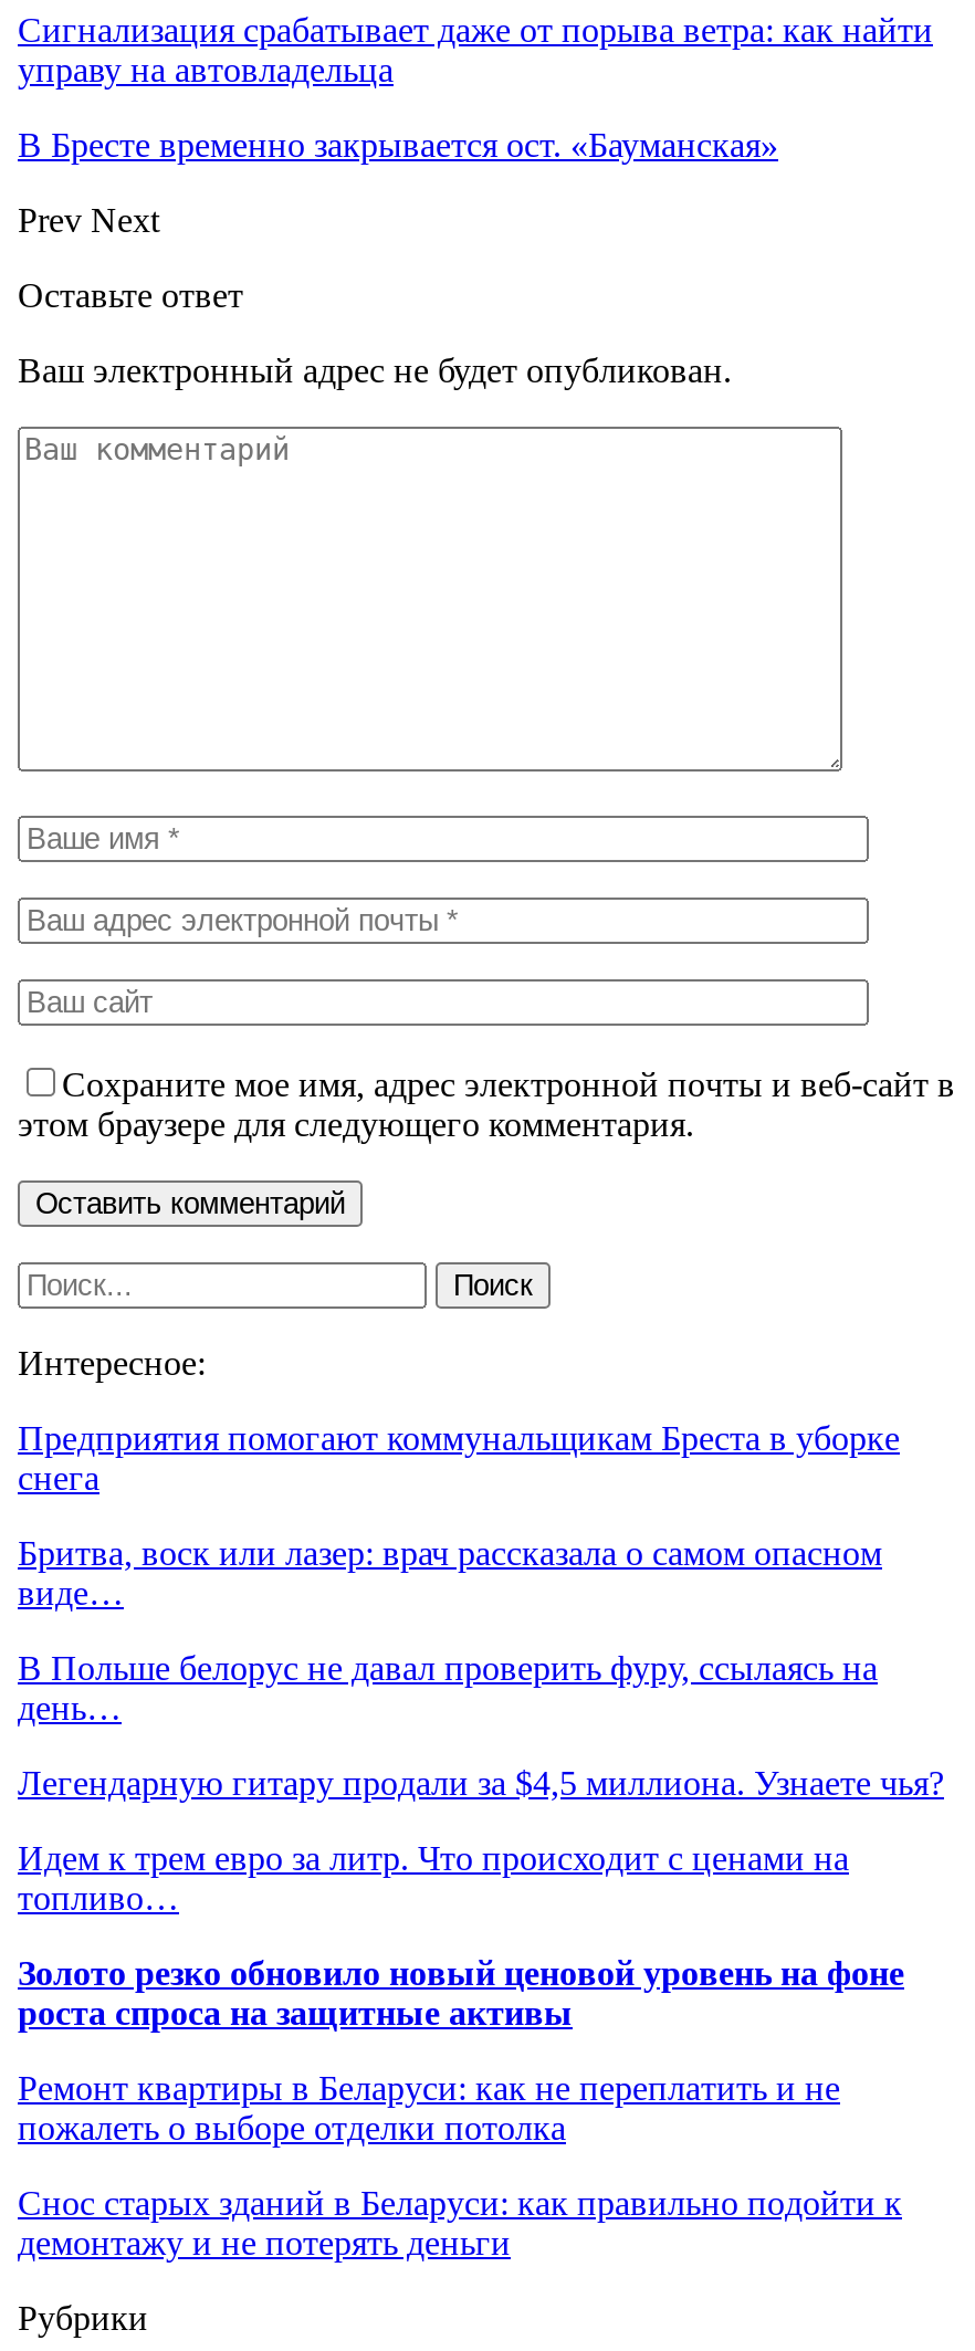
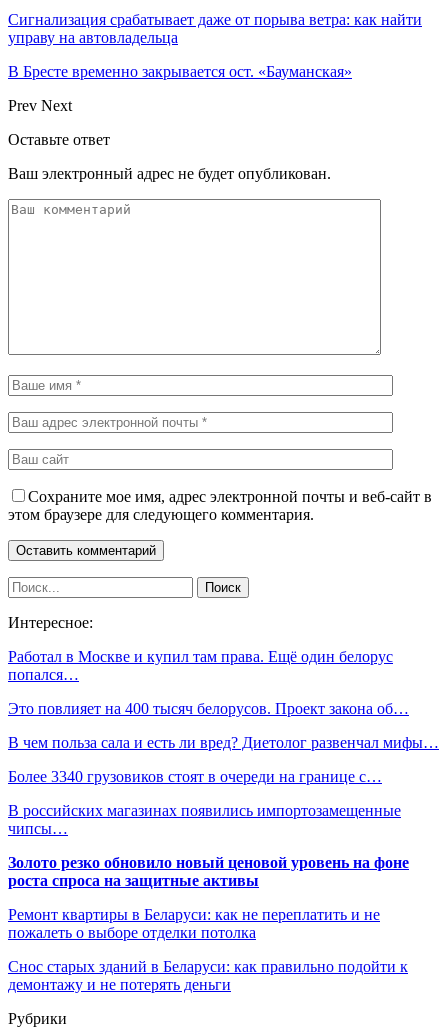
- Предприятия помогают коммунальщикам Бреста в уборке
- снега
+ Работал в Москве и купил там права. Ещё один белорус
+ попался…

- Бритва, воск или лазер: врач рассказала о самом опасном
- виде…
+ Это повлияет на 400 тысяч белорусов. Проект закона об…

- В Польше белорус не давал проверить фуру, ссылаясь на
- день…
+ В чем польза сала и есть ли вред? Диетолог развенчал мифы…

- Легендарную гитару продали за $4,5 миллиона. Узнаете чья?
+ Более 3340 грузовиков стоят в очереди на границе с…

- Идем к трем евро за литр. Что происходит с ценами на
- топливо…
+ В российских магазинах появились импортозамещенные
+ чипсы…
